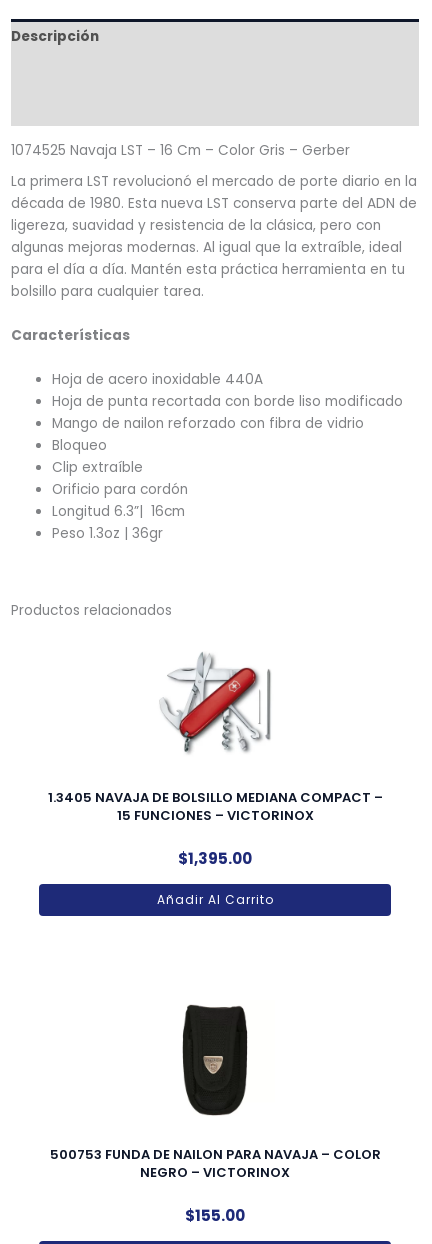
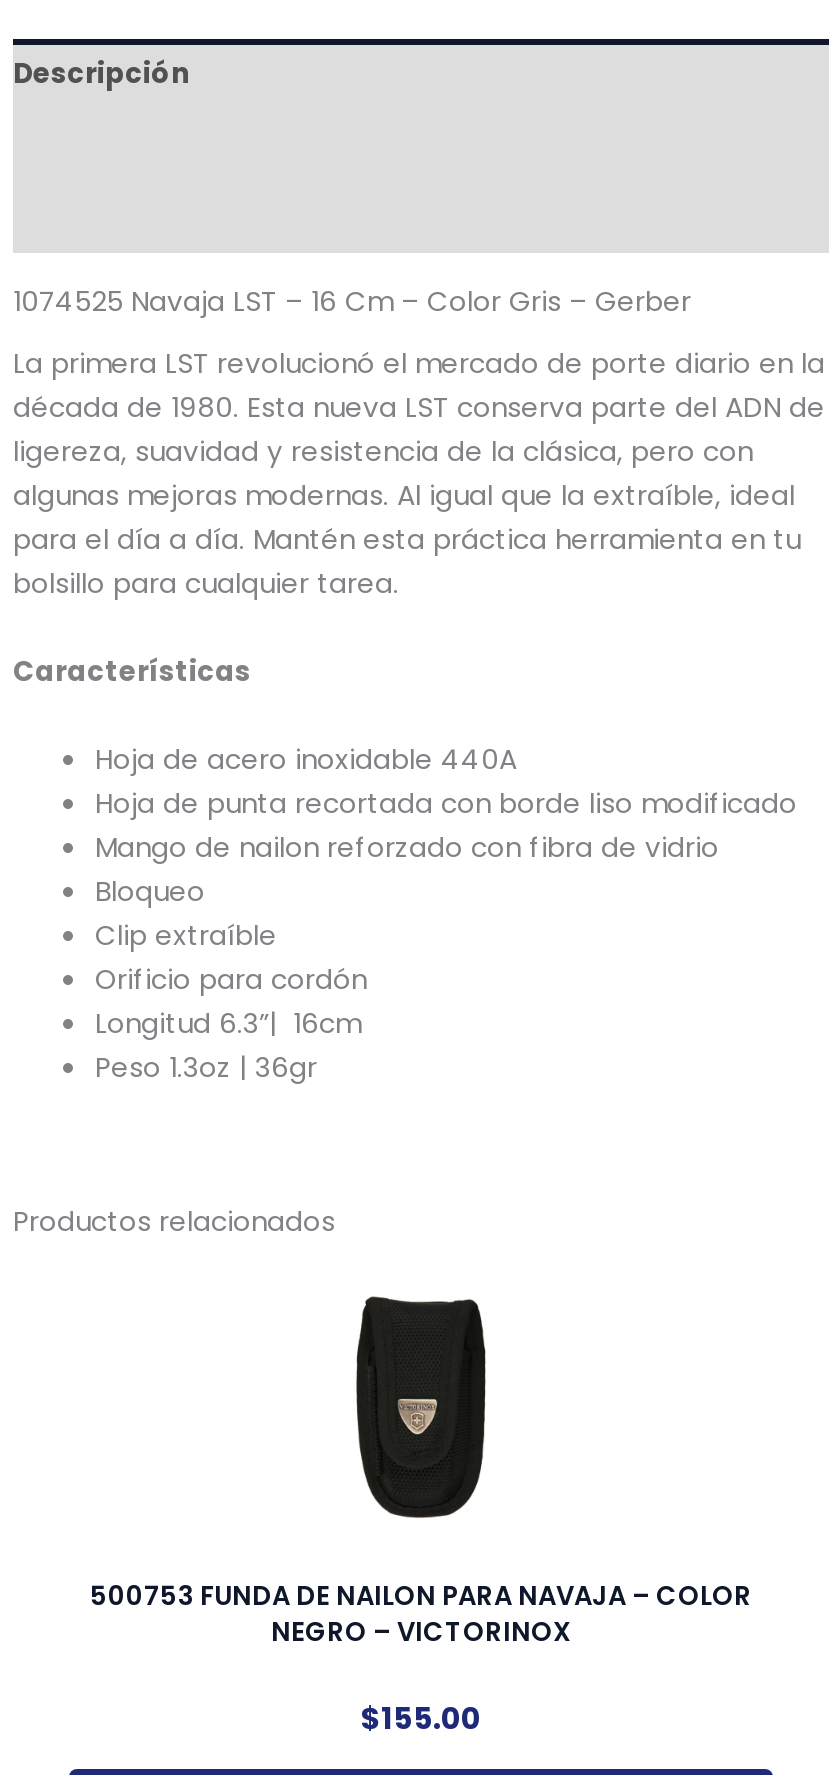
- [image]
- 1.3405 NAVAJA DE BOLSILLO MEDIANA COMPACT –
- 15 FUNCIONES – VICTORINOX
- $1,395.00
- Añadir Al Carrito
